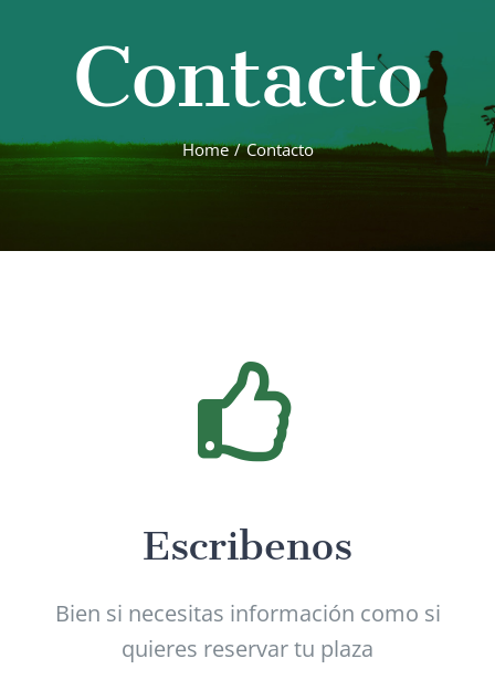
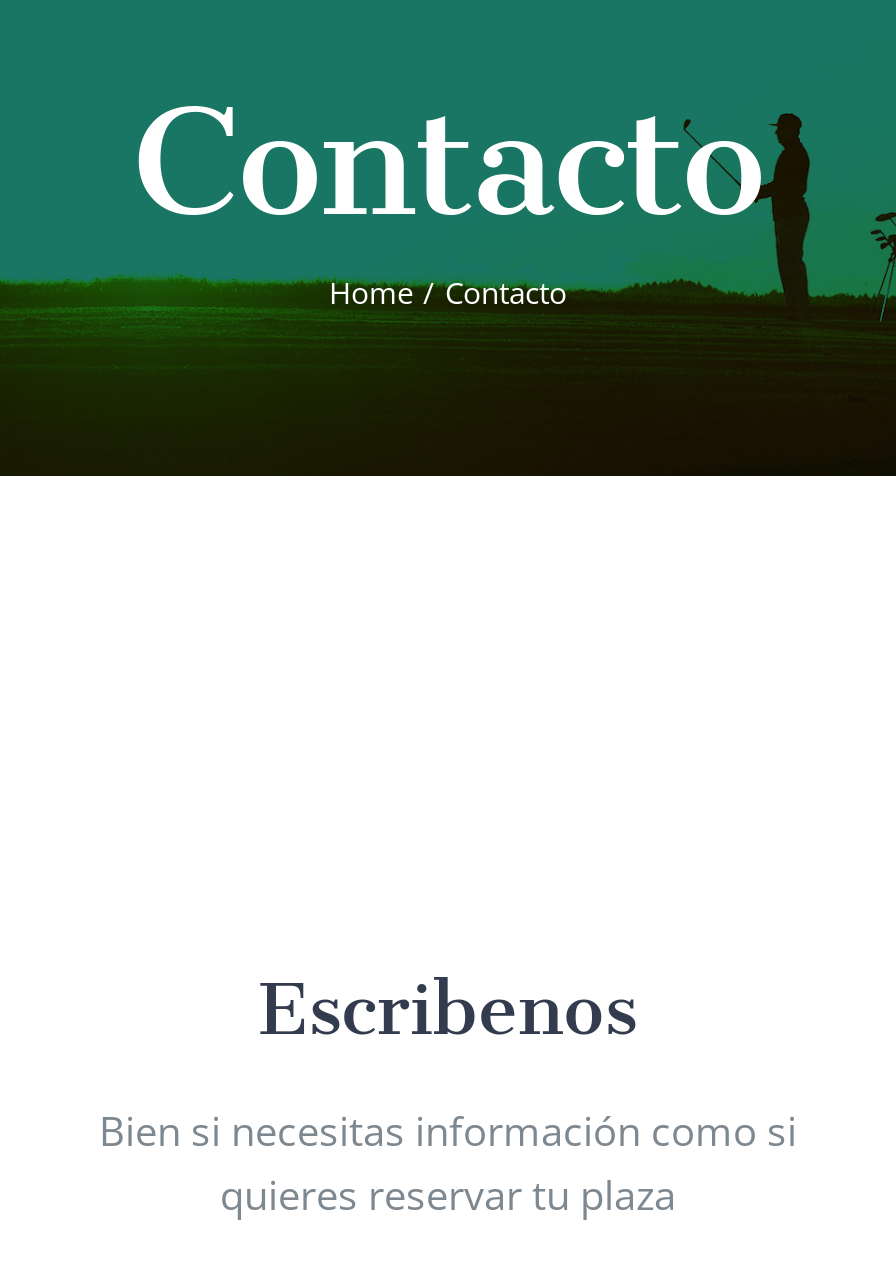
- [image]
